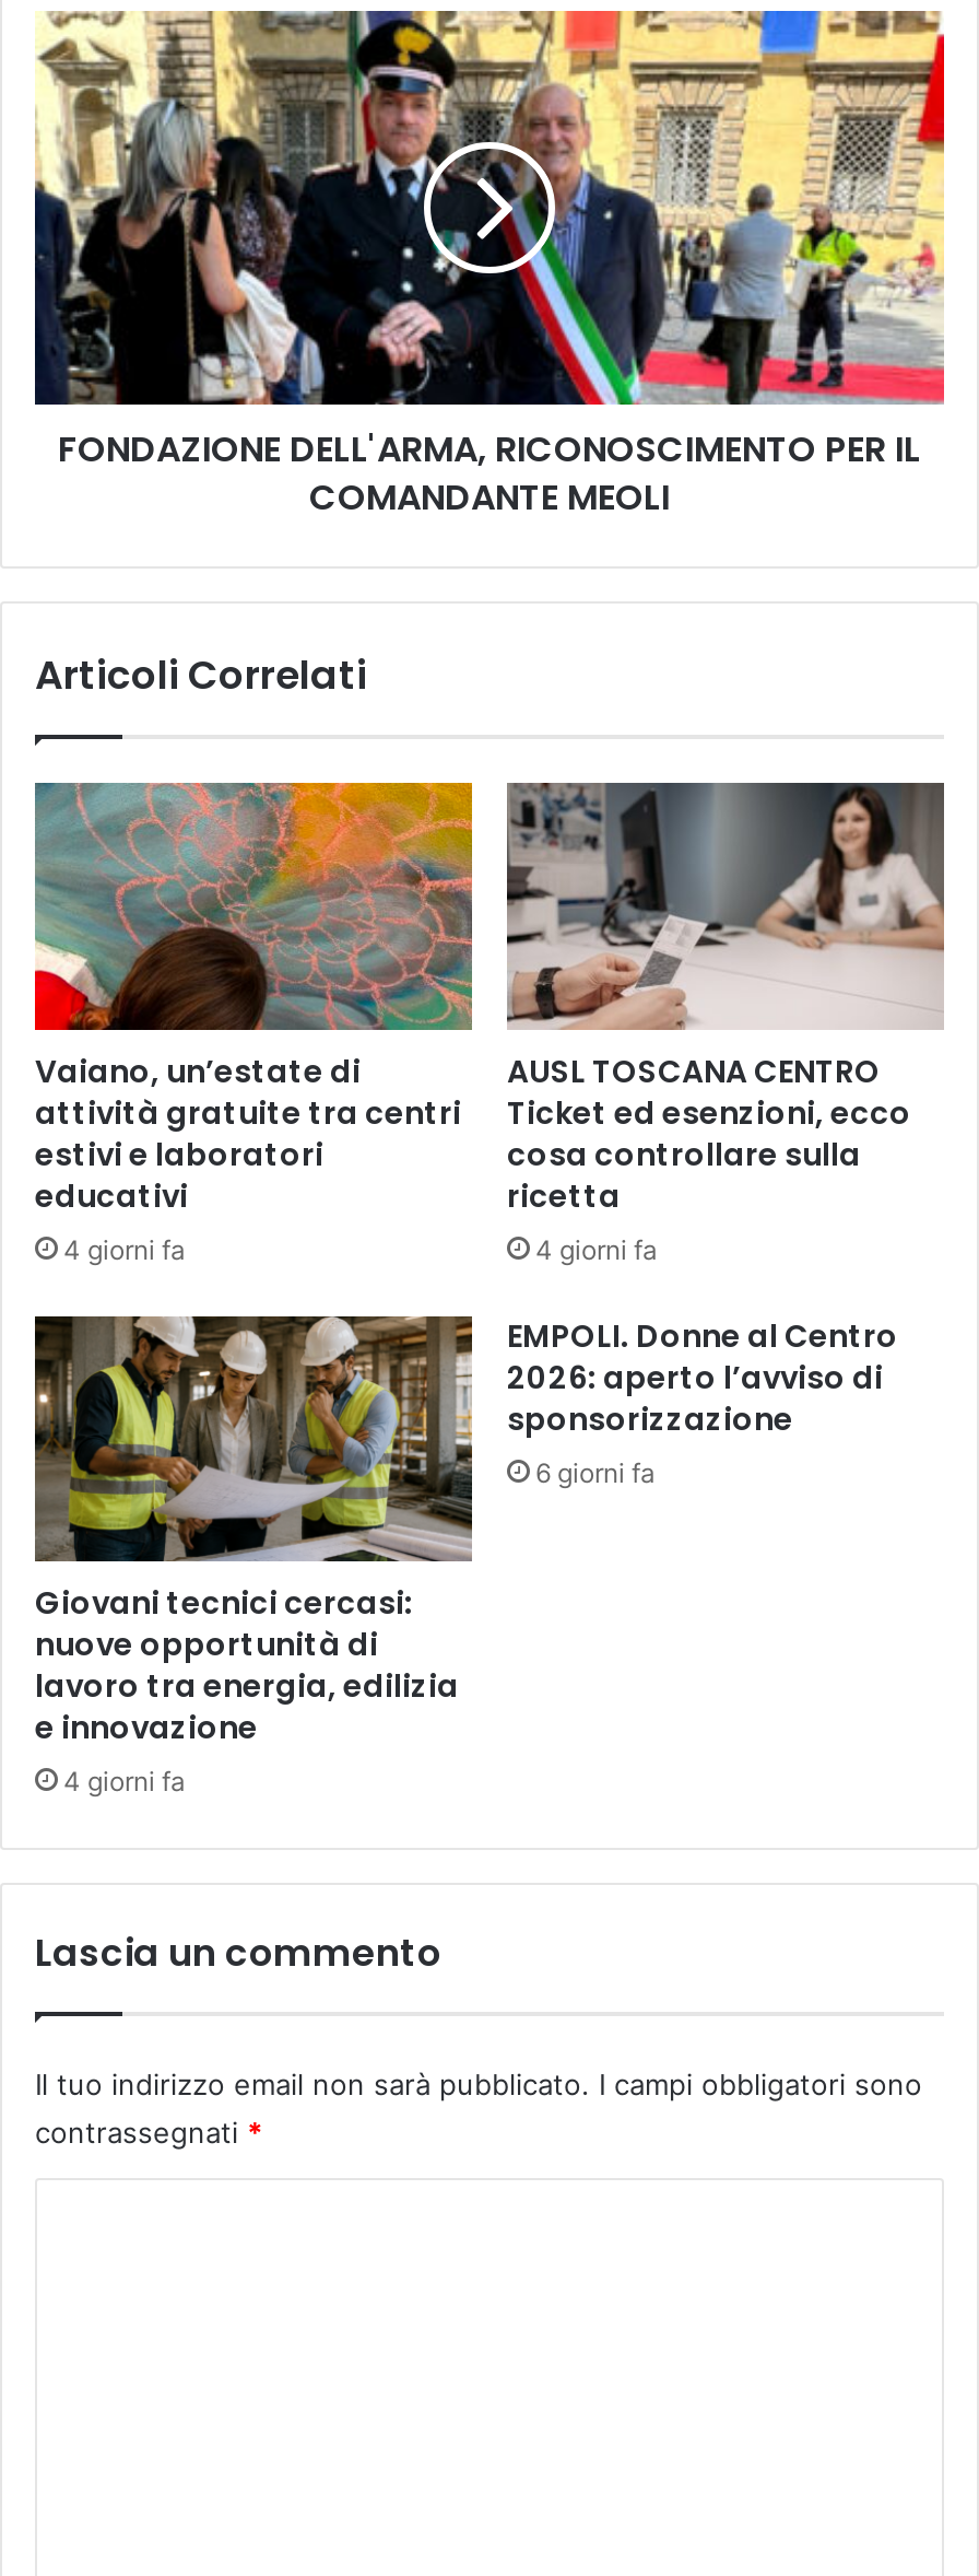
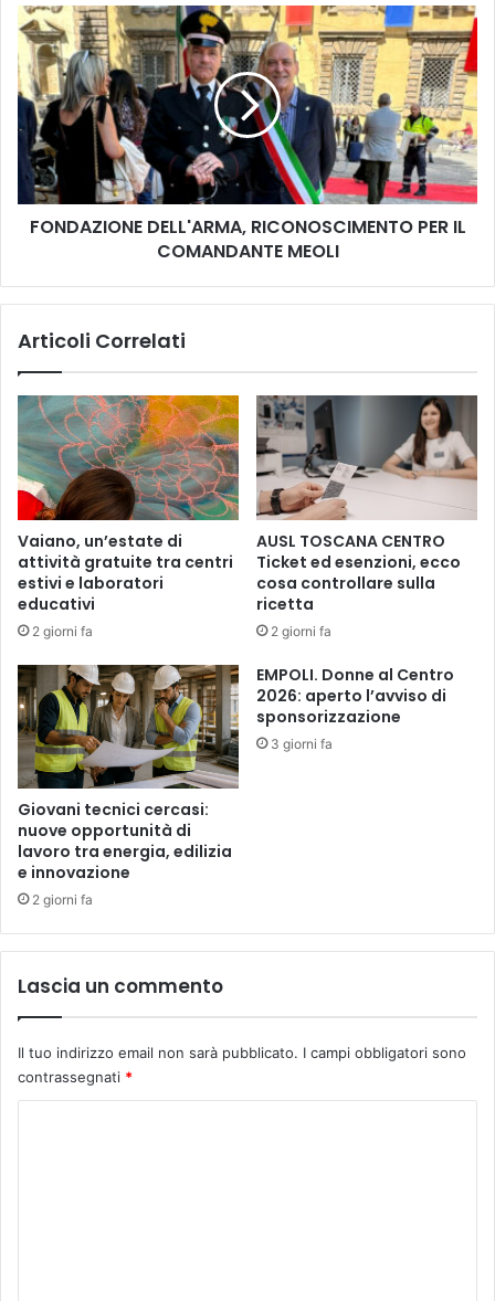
- 4 giorni fa
+ 2 giorni fa

- 4 giorni fa
+ 2 giorni fa

- 6 giorni fa
+ 3 giorni fa

- 4 giorni fa
+ 2 giorni fa
